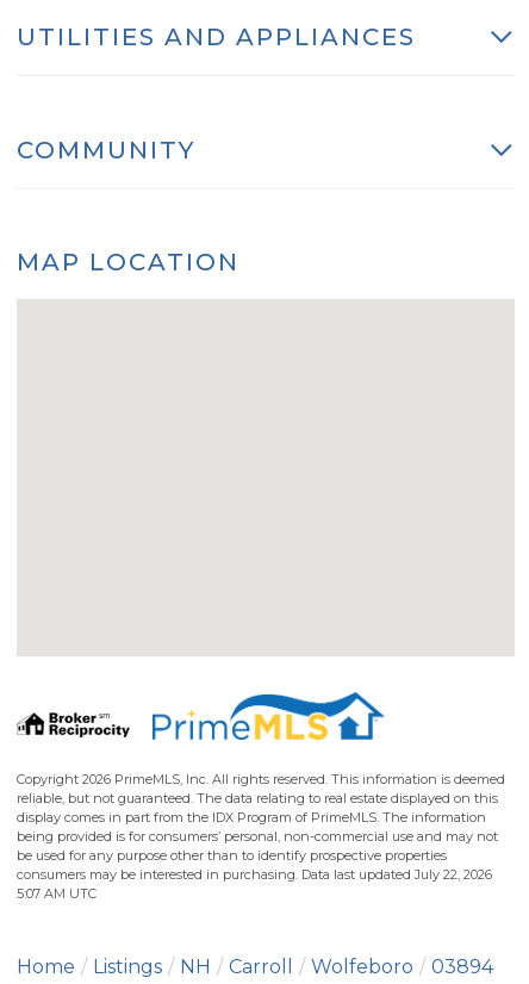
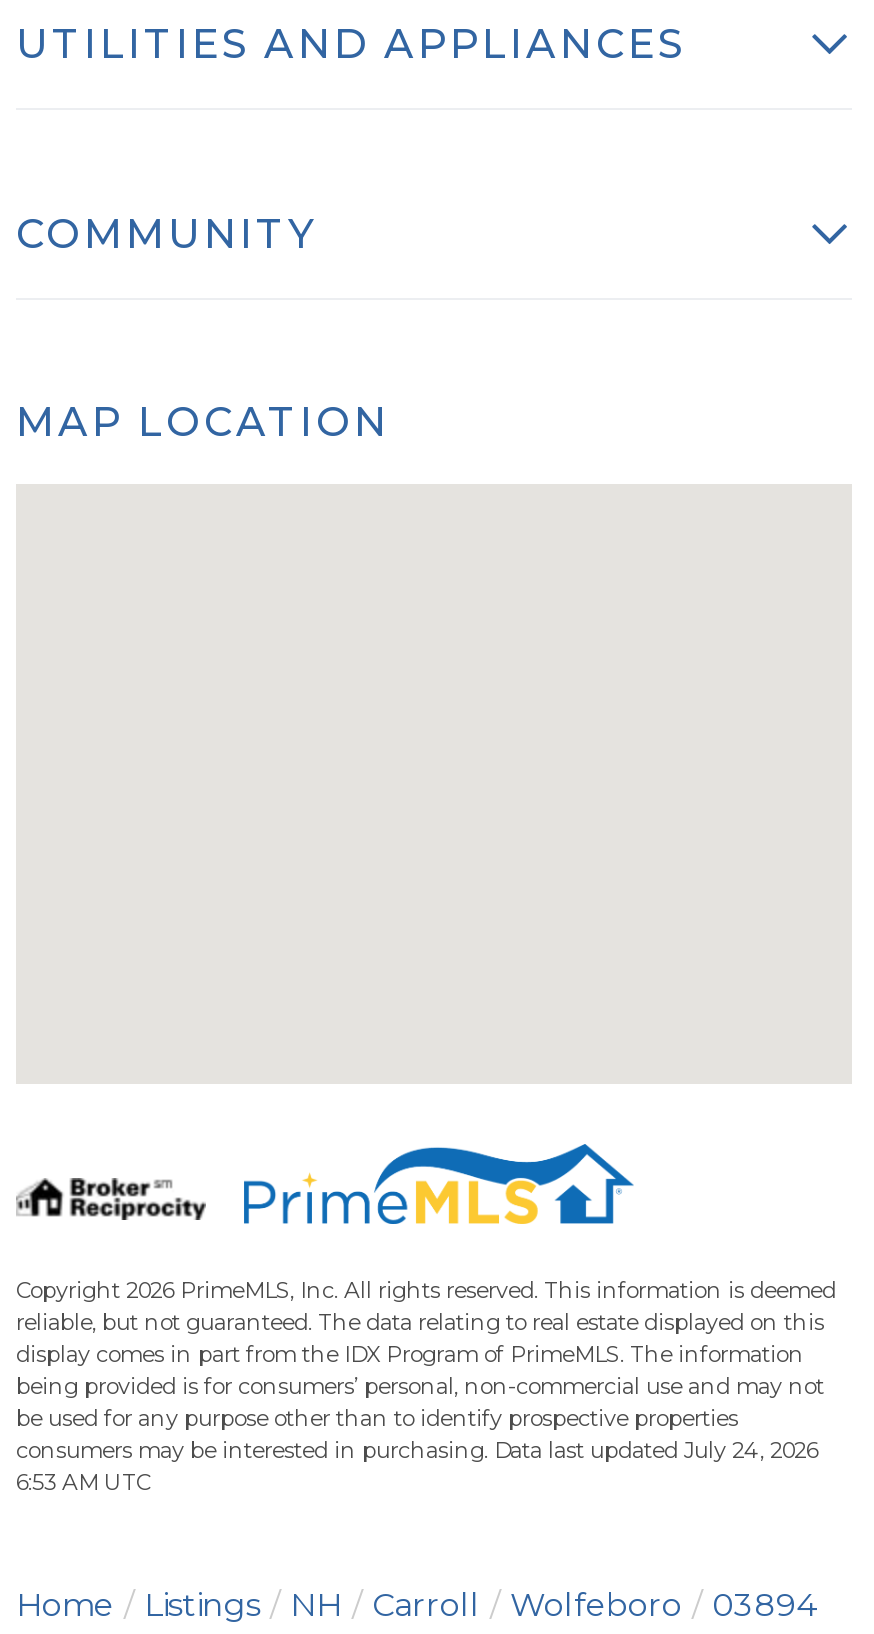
- consumers may be interested in purchasing. Data last updated July 22, 2026
+ consumers may be interested in purchasing. Data last updated July 24, 2026

- 5:07 AM UTC
+ 6:53 AM UTC
